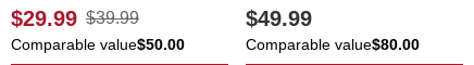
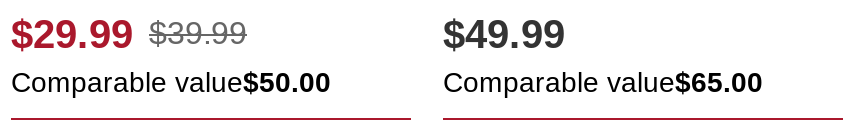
- Comparable value$80.00
+ Comparable value$65.00
